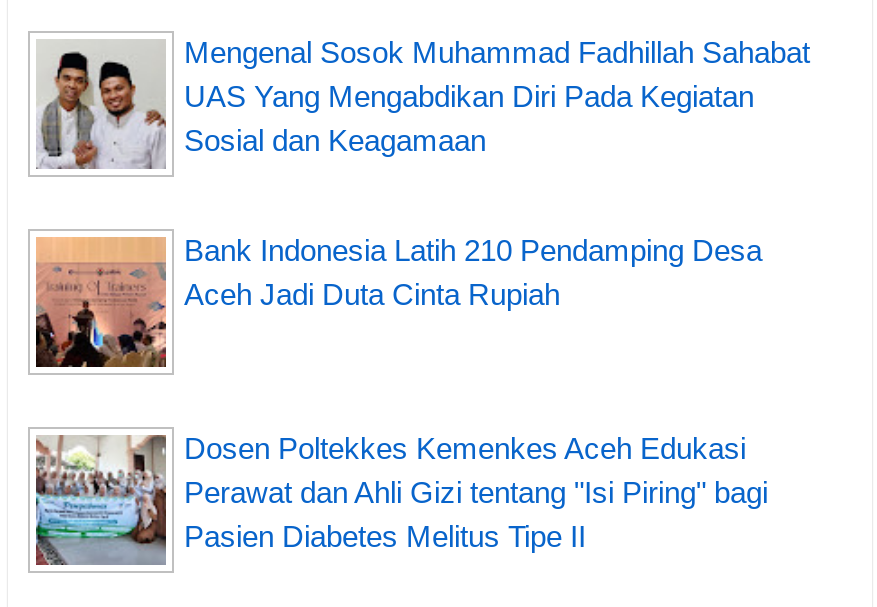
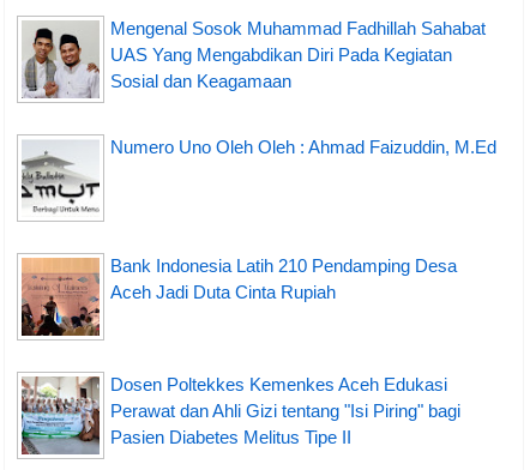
+ [image]
+ Numero Uno Oleh Oleh : Ahmad Faizuddin, M.Ed
